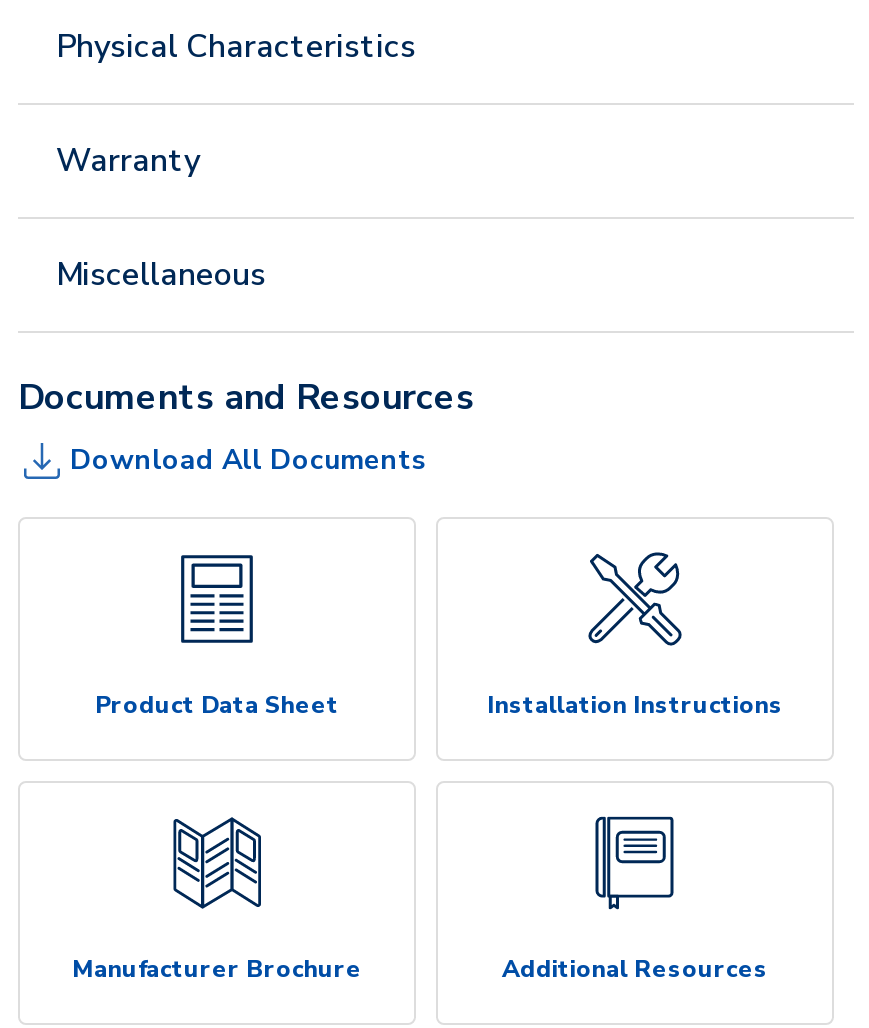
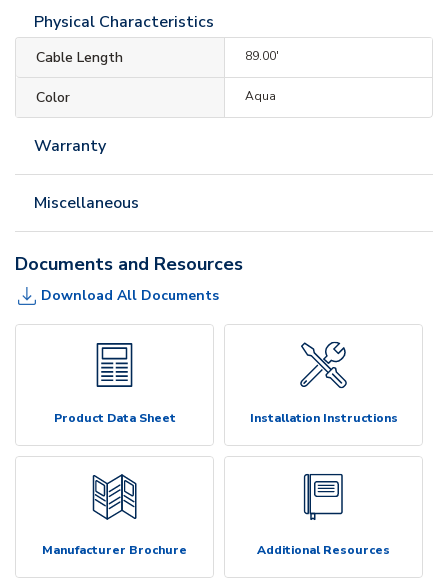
+ Cable Length
+ 89.00'
+ Color
+ Aqua
